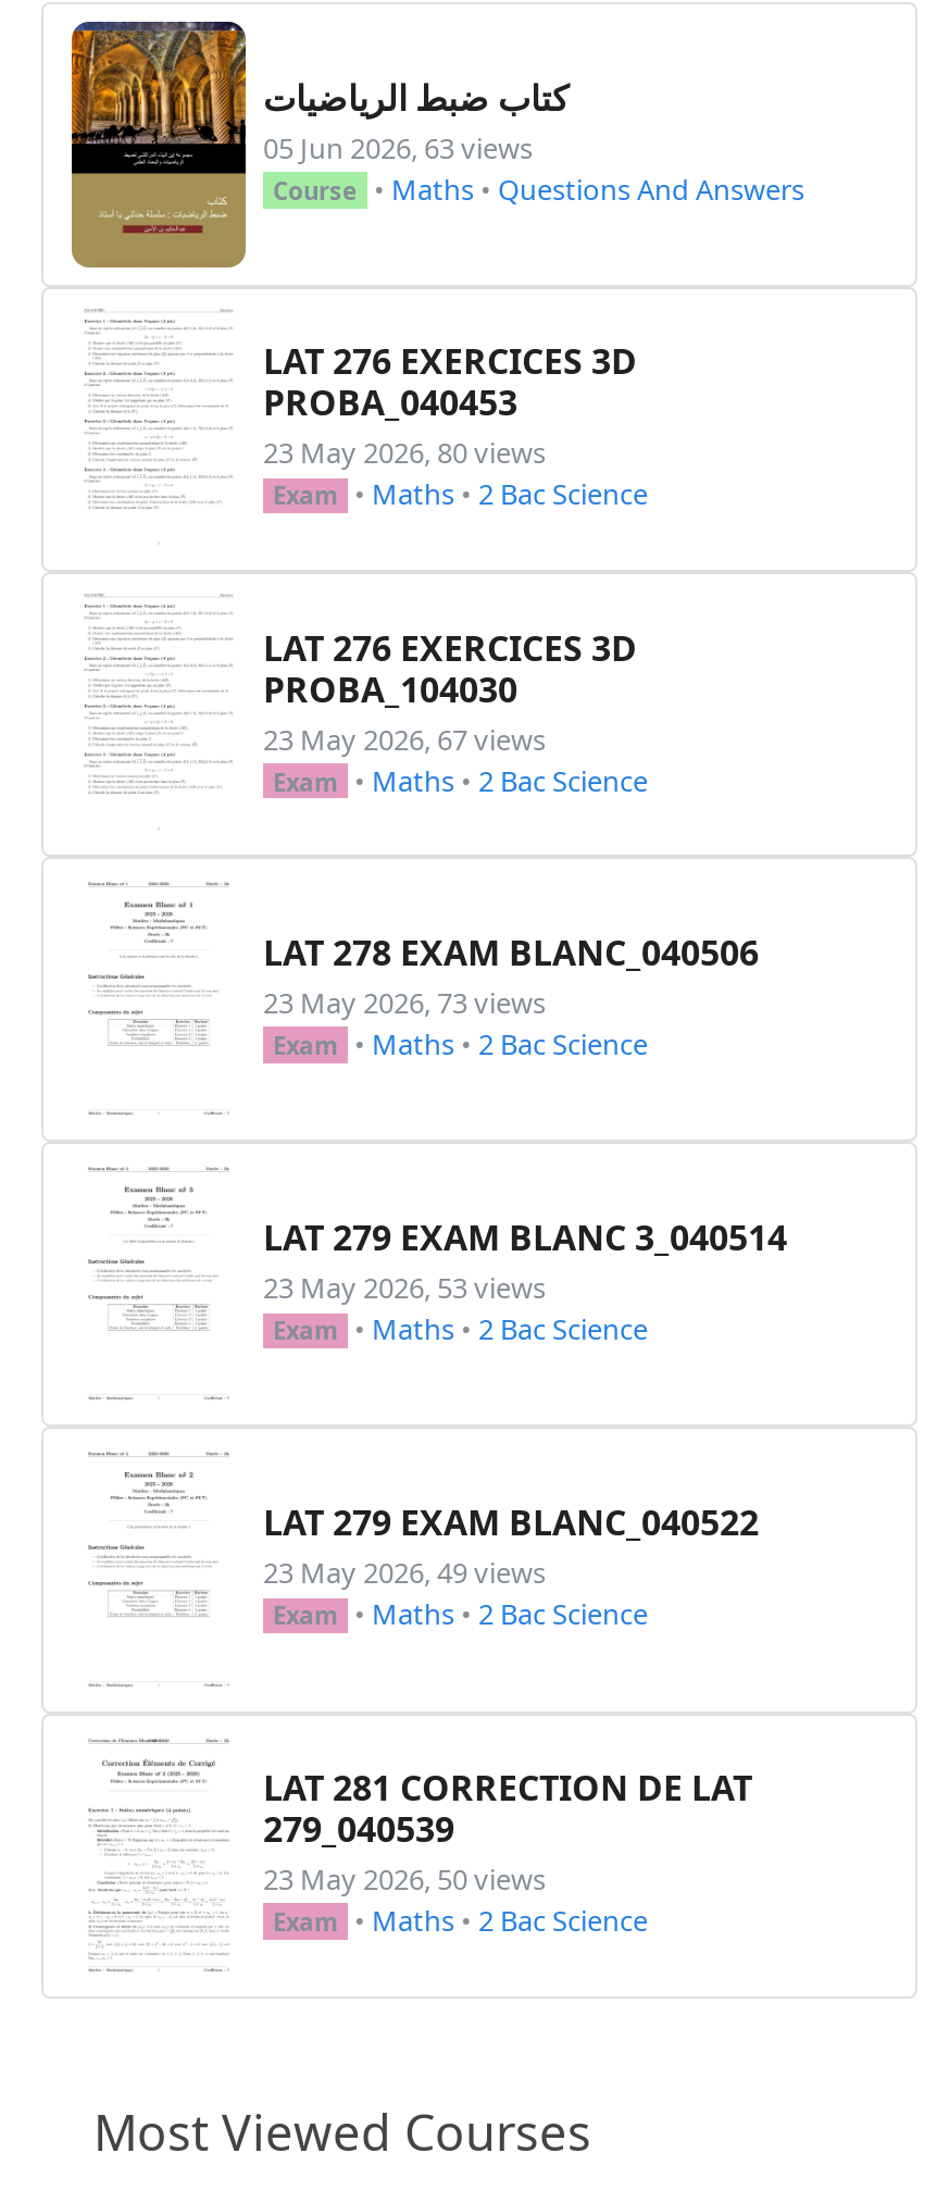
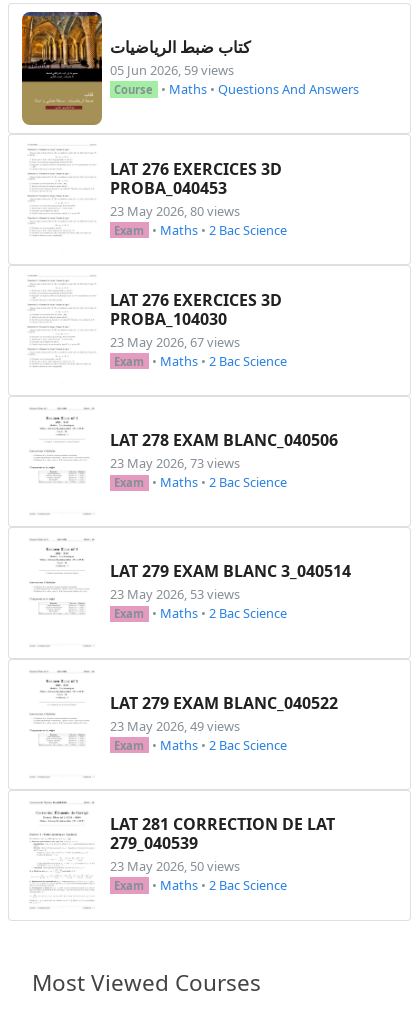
- 05 Jun 2026, 63 views
+ 05 Jun 2026, 59 views
